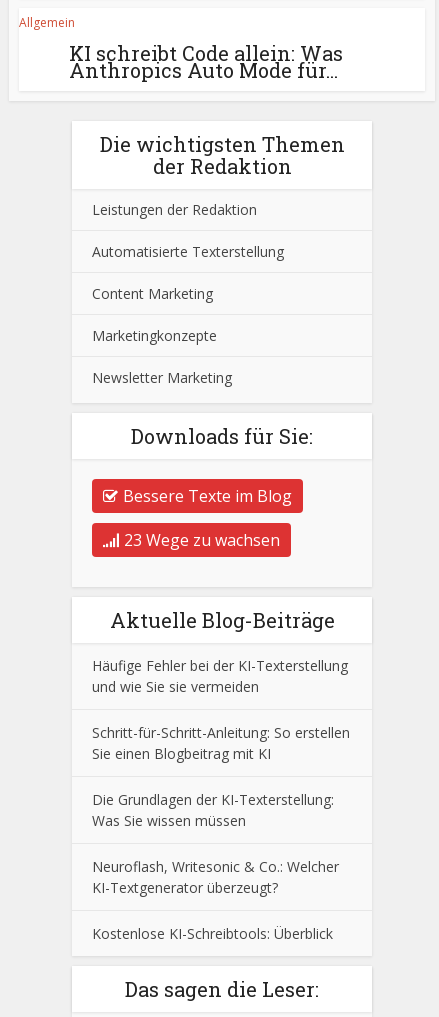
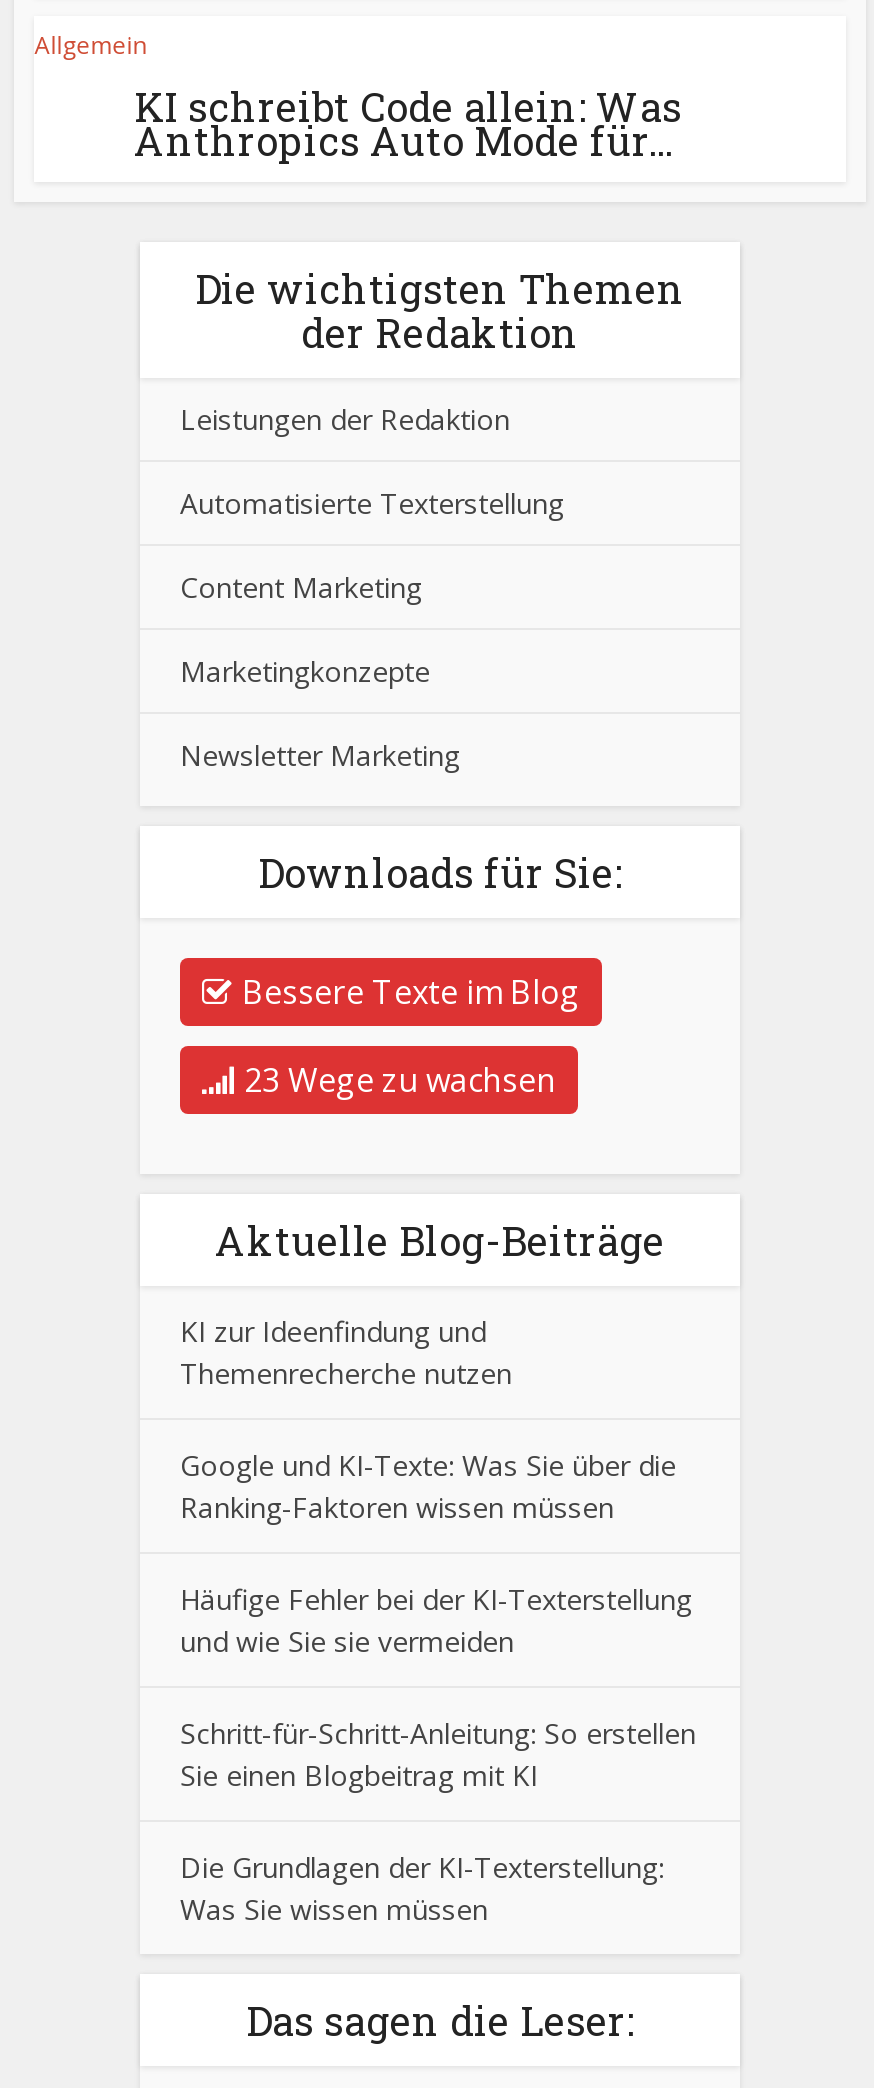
+ KI zur Ideenfindung und
+ Themenrecherche nutzen
+ Google und KI-Texte: Was Sie über die
+ Ranking-Faktoren wissen müssen

moved down: Häufige Fehler bei der KI-Texterstellung | und wie Sie sie vermeiden | Schritt-für-Schritt-Anleitung: So erstellen | Sie einen Blogbeitrag mit KI | Die Grundlagen der KI-Texterstellung: | Was Sie wissen müssen

- Neuroflash, Writesonic & Co.: Welcher
- KI-Textgenerator überzeugt?
- Kostenlose KI-Schreibtools: Überblick
